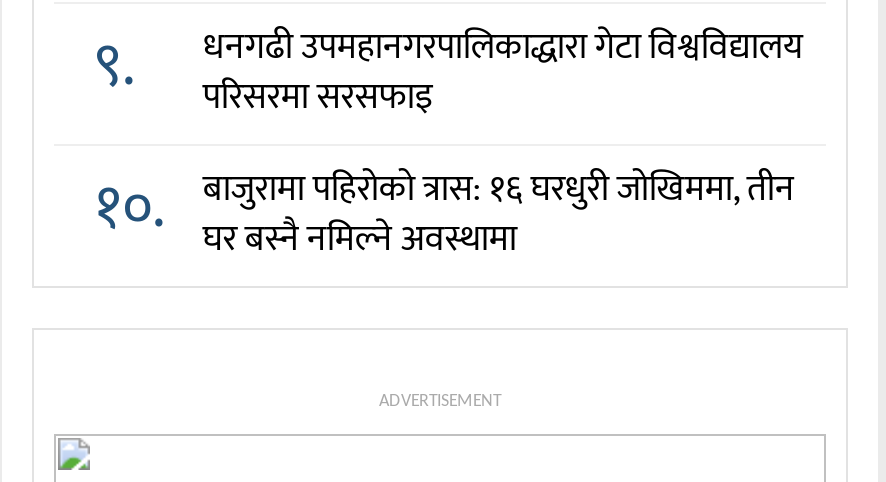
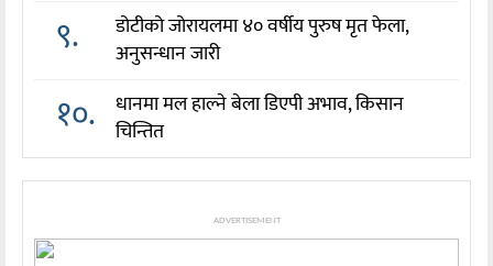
- धनगढी उपमहानगरपालिकाद्धारा गेटा विश्वविद्यालय
- परिसरमा सरसफाइ
+ डोटीको जोरायलमा ४० वर्षीय पुरुष मृत फेला,
+ अनुसन्धान जारी

- बाजुरामा पहिरोको त्रास: १६ घरधुरी जोखिममा, तीन
- घर बस्नै नमिल्ने अवस्थामा
+ धानमा मल हाल्ने बेला डिएपी अभाव, किसान
+ चिन्तित
